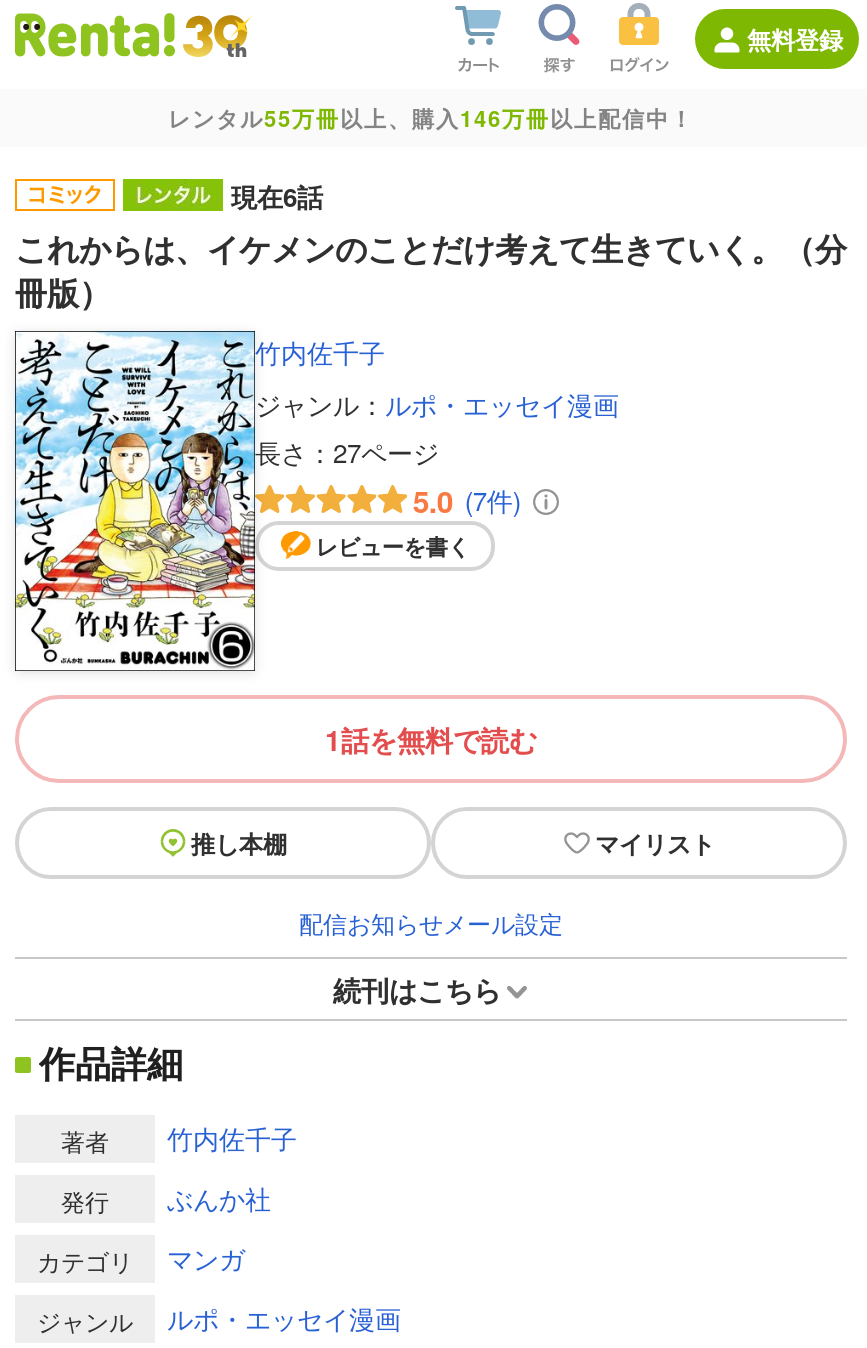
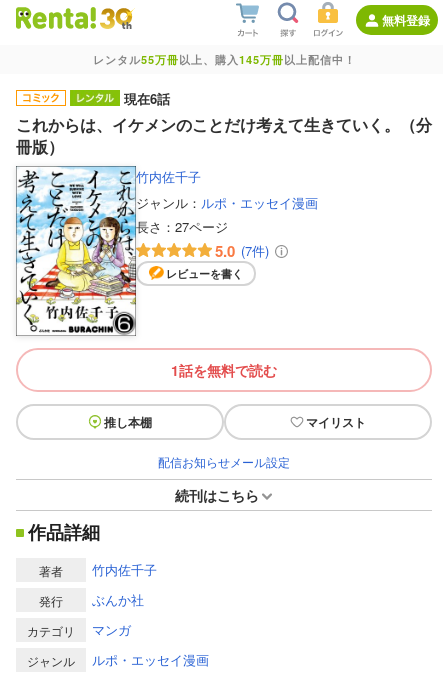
- レンタル55万冊以上、購入146万冊以上配信中！
+ レンタル55万冊以上、購入145万冊以上配信中！
